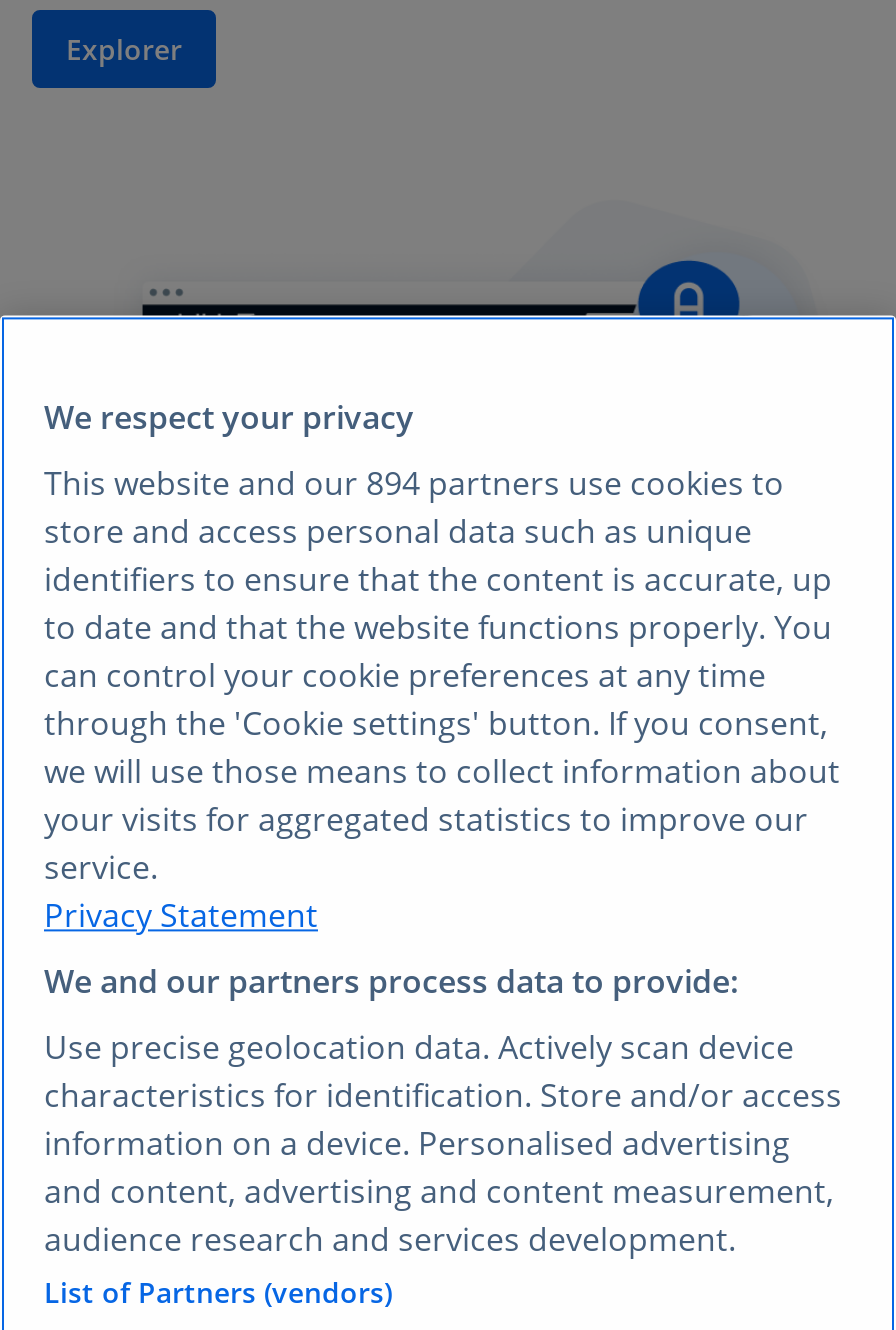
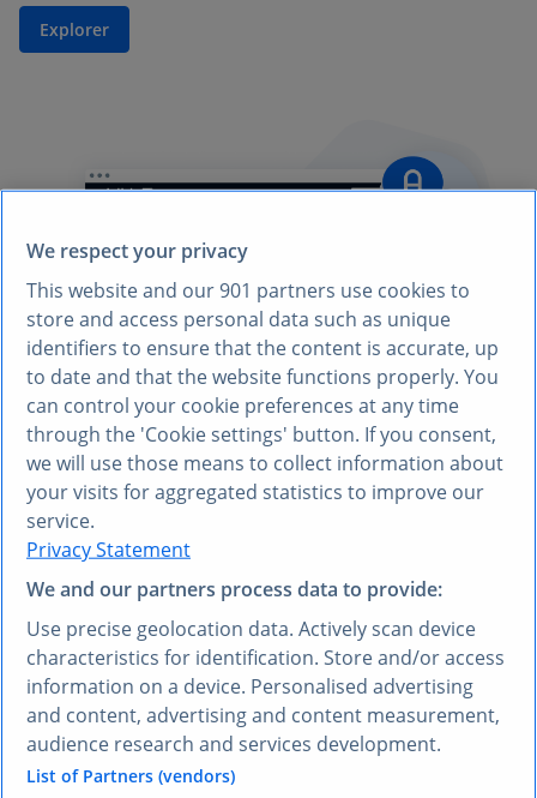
- This website and our 894 partners use cookies to
+ This website and our 901 partners use cookies to
